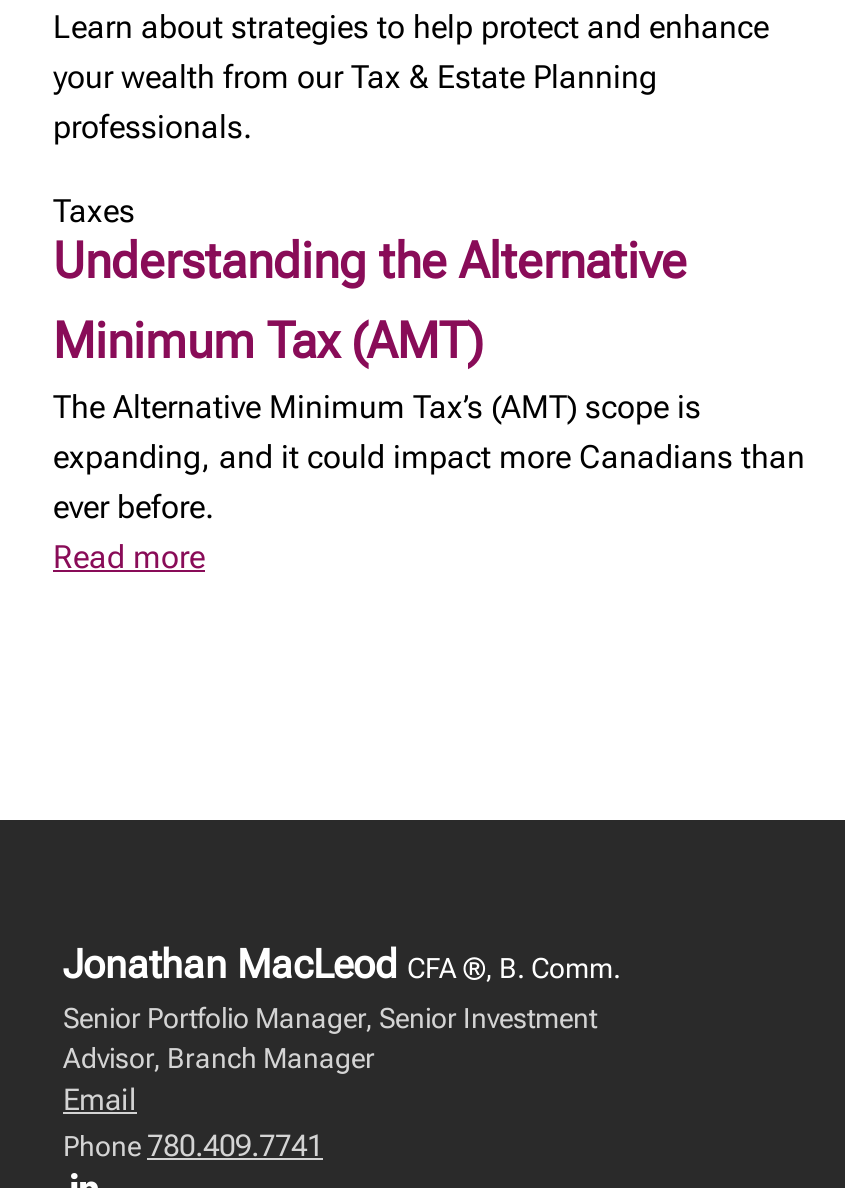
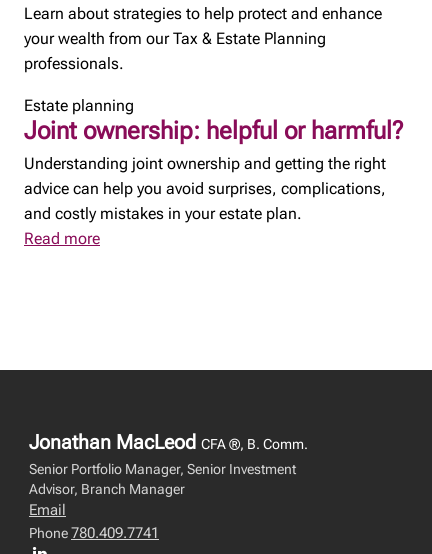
- Taxes
- Understanding the Alternative
- Minimum Tax (AMT)
- The Alternative Minimum Tax’s (AMT) scope is
- expanding, and it could impact more Canadians than
- ever before.
+ Estate planning
+ Joint ownership: helpful or harmful?
+ Understanding joint ownership and getting the right
+ advice can help you avoid surprises, complications,
+ and costly mistakes in your estate plan.
